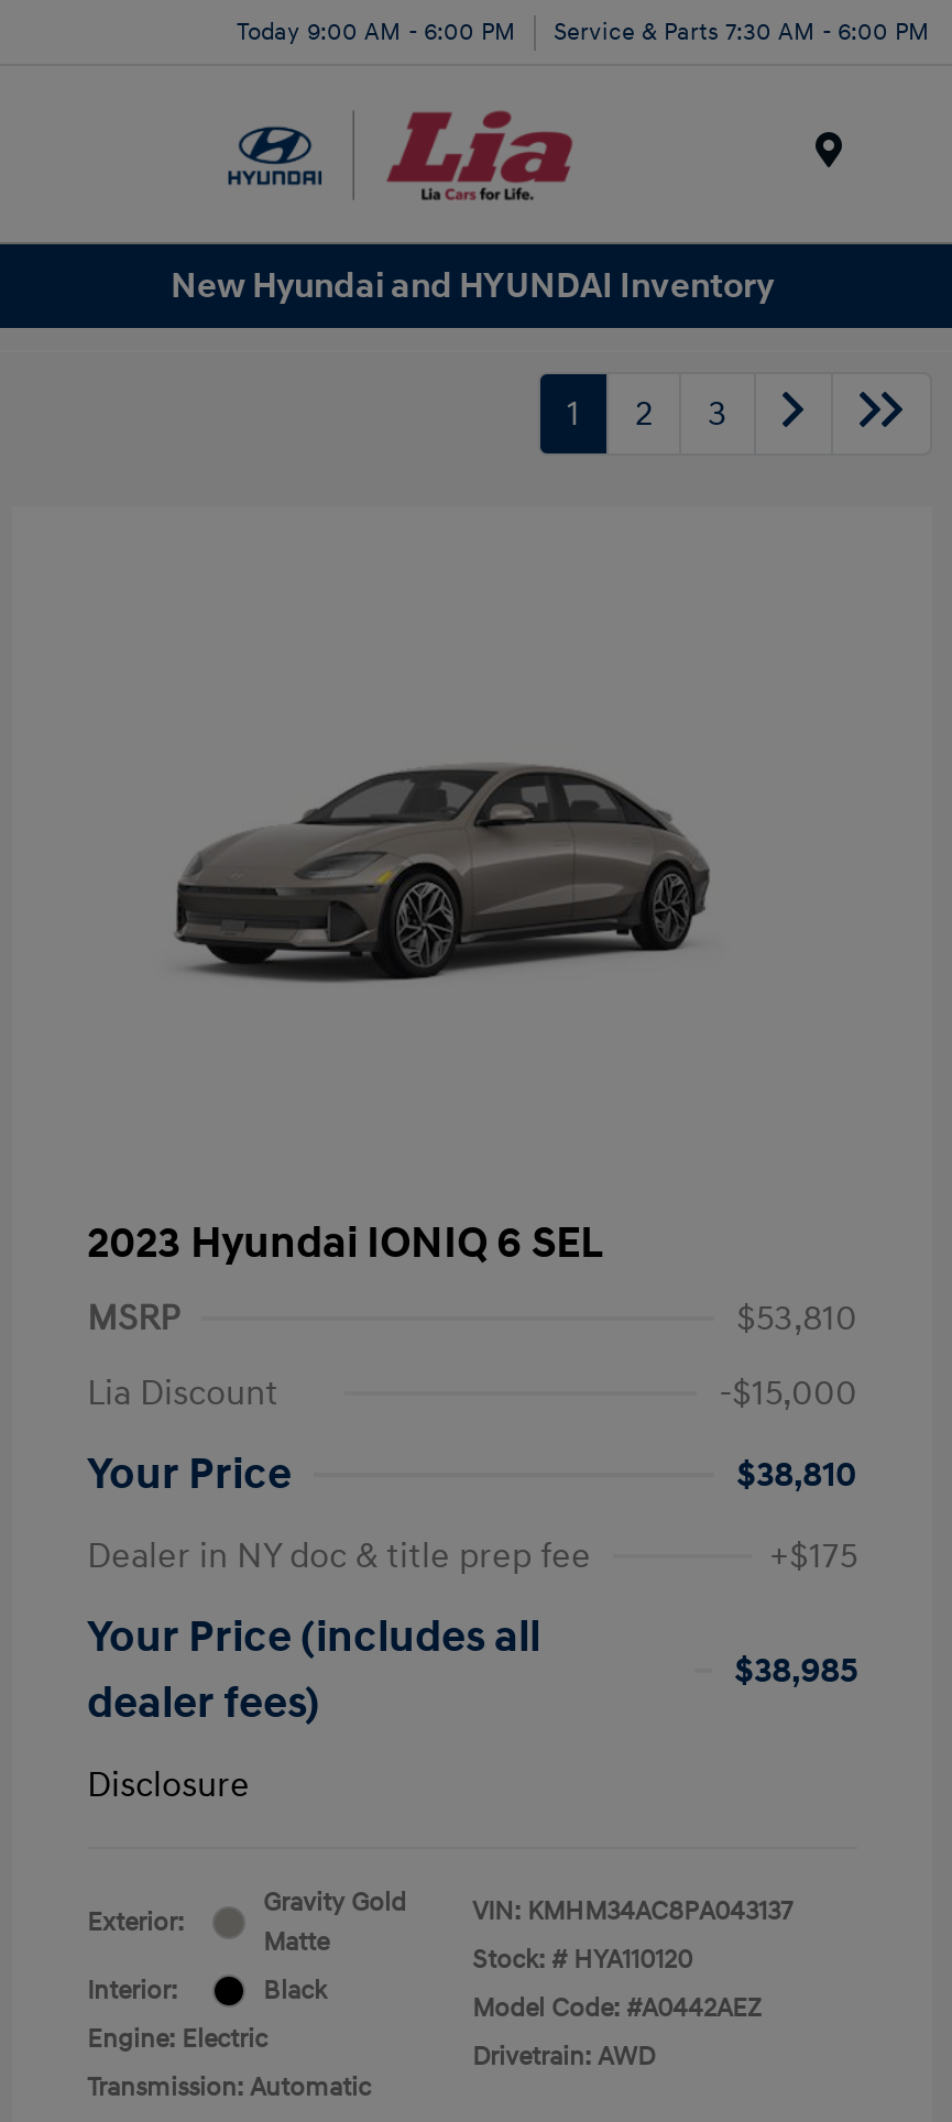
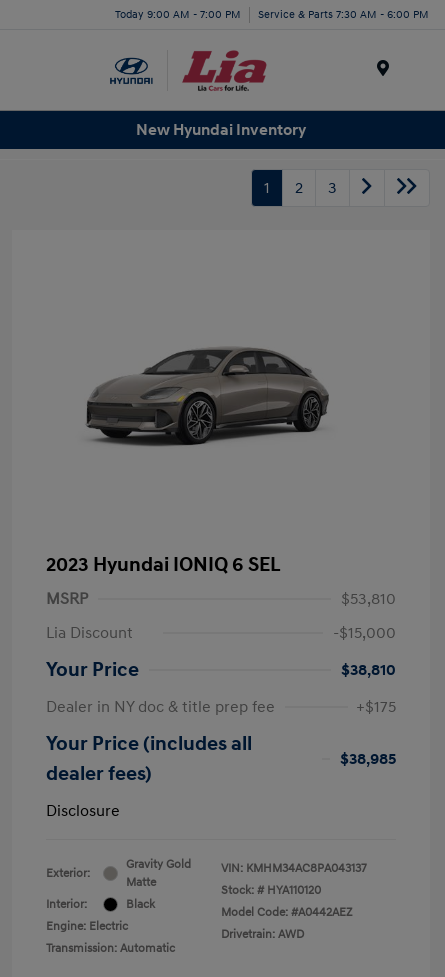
- Today 9:00 AM - 6:00 PM Service & Parts 7:30 AM - 6:00 PM
+ Today 9:00 AM - 7:00 PM Service & Parts 7:30 AM - 6:00 PM

- New Hyundai and HYUNDAI Inventory
+ New Hyundai Inventory
